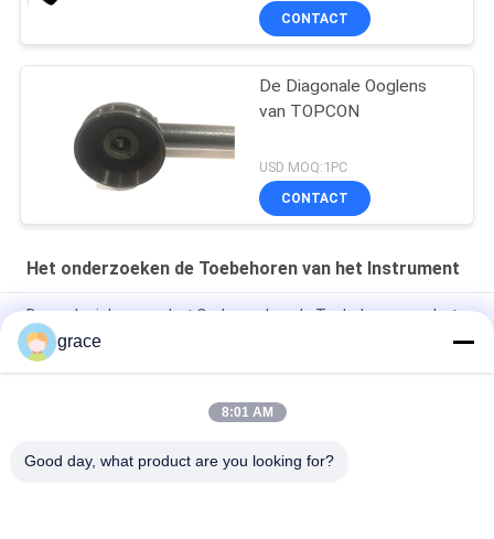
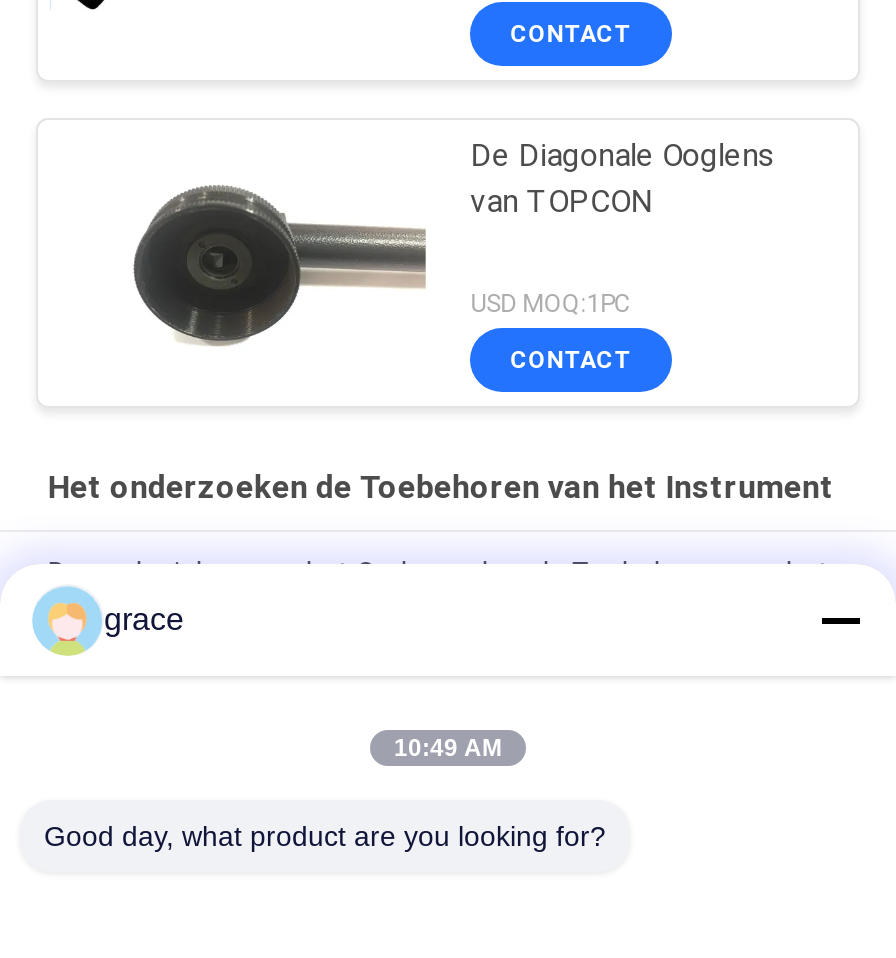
- 8:01 AM
+ 10:49 AM
